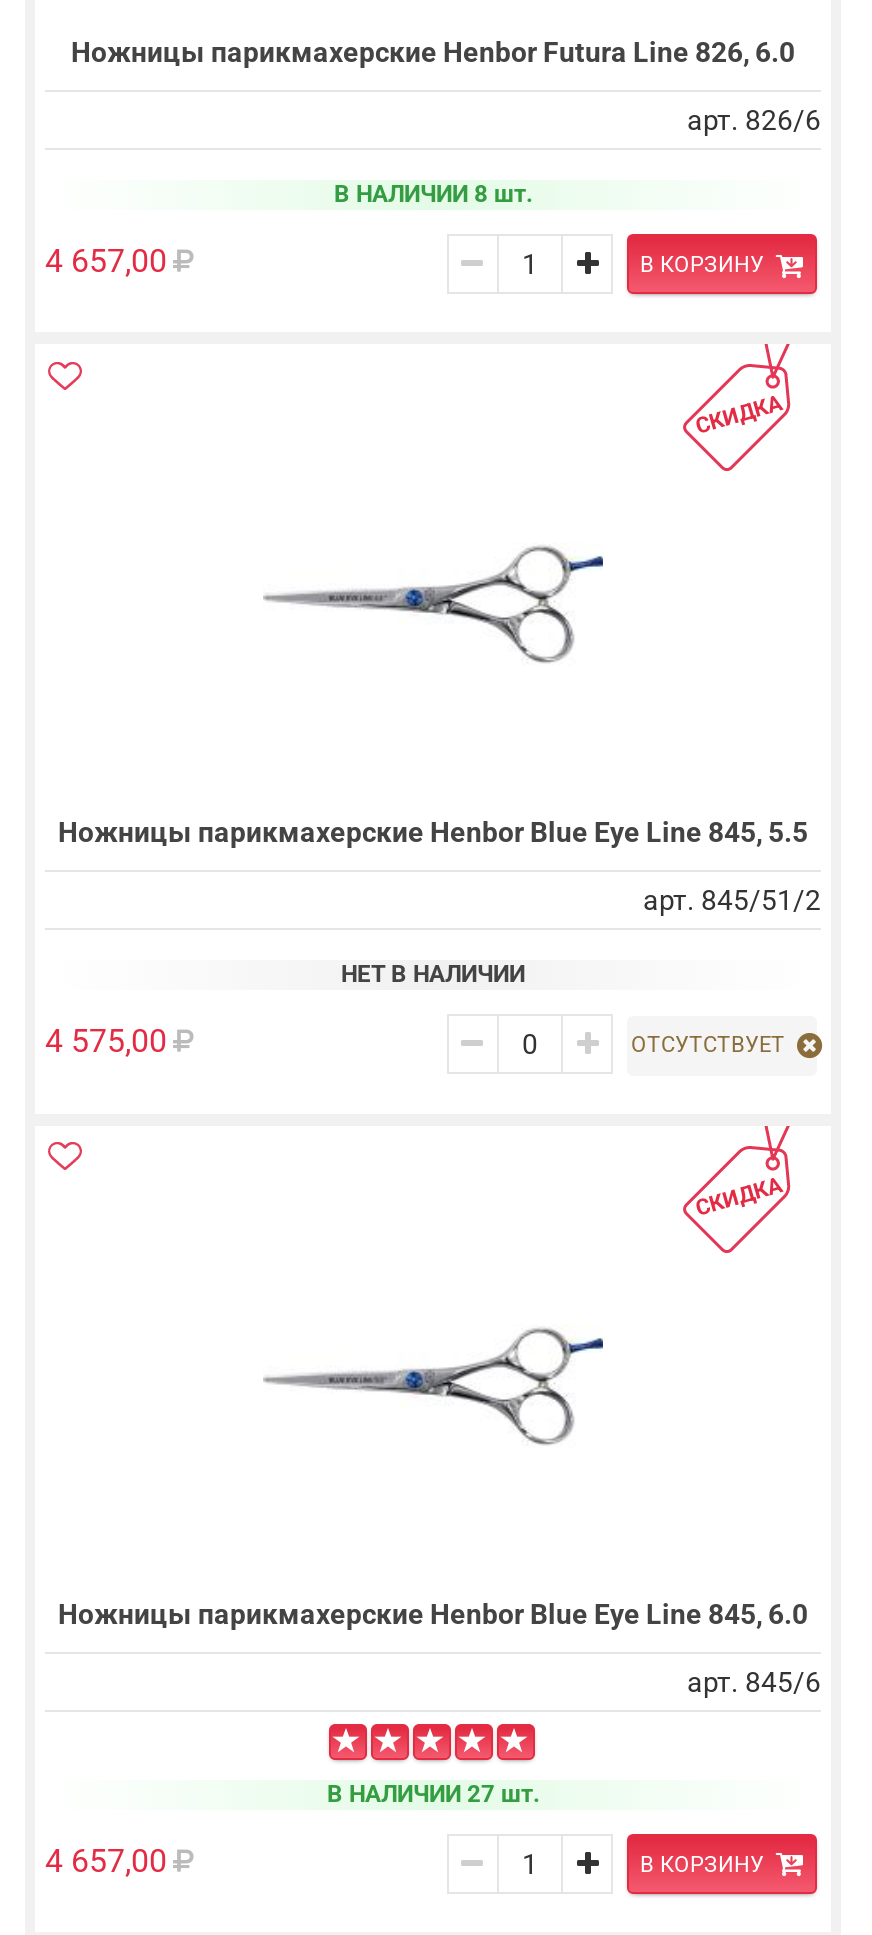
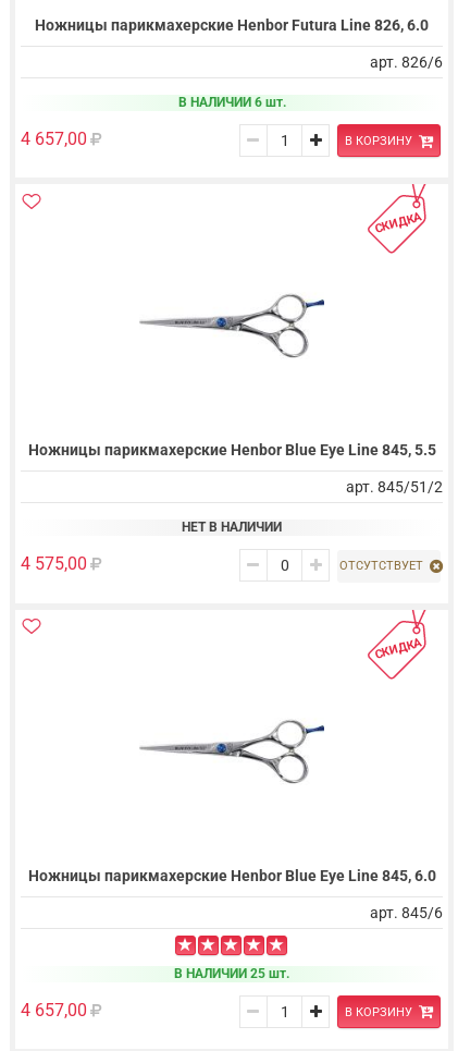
- В НАЛИЧИИ 8 шт.
+ В НАЛИЧИИ 6 шт.

- В НАЛИЧИИ 27 шт.
+ В НАЛИЧИИ 25 шт.
